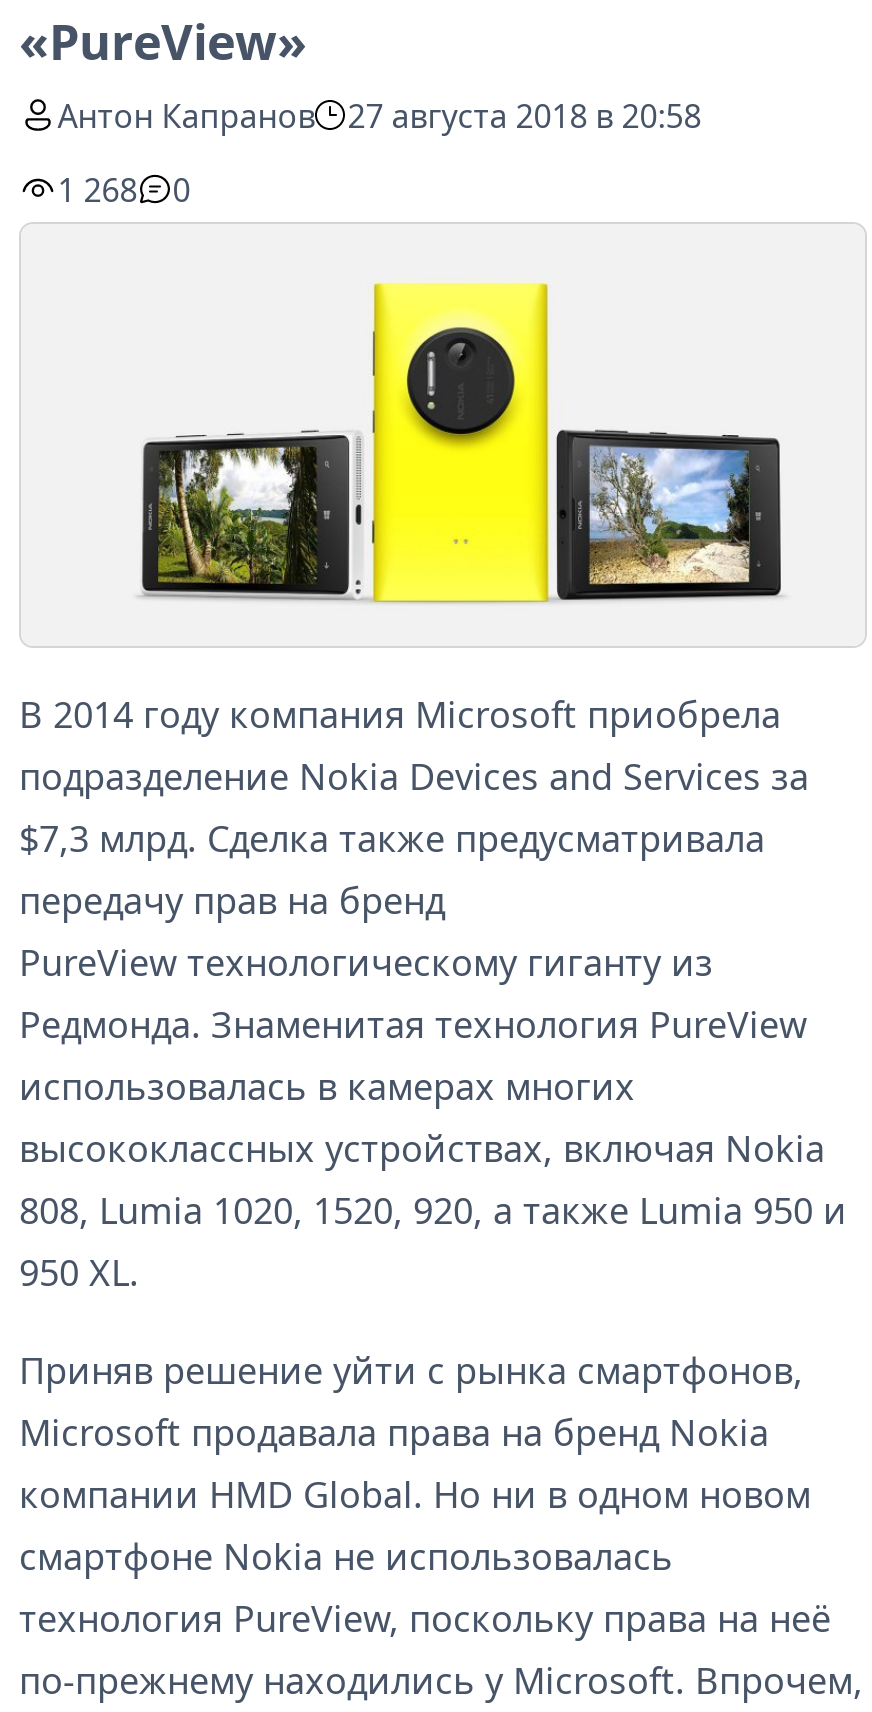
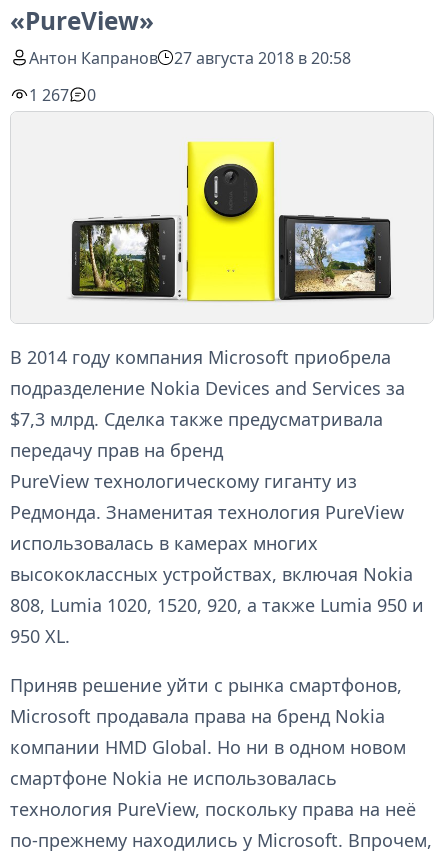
- 1 268 0
+ 1 267 0
